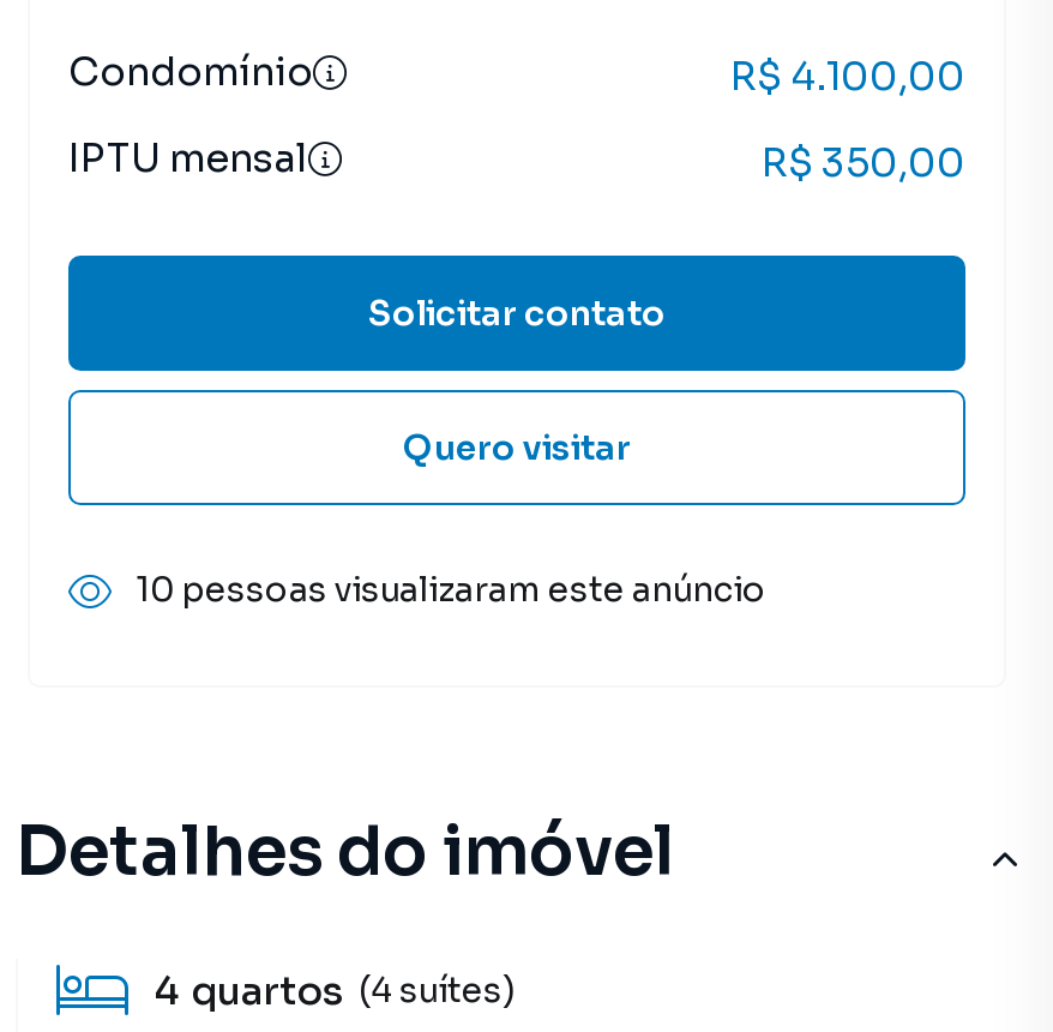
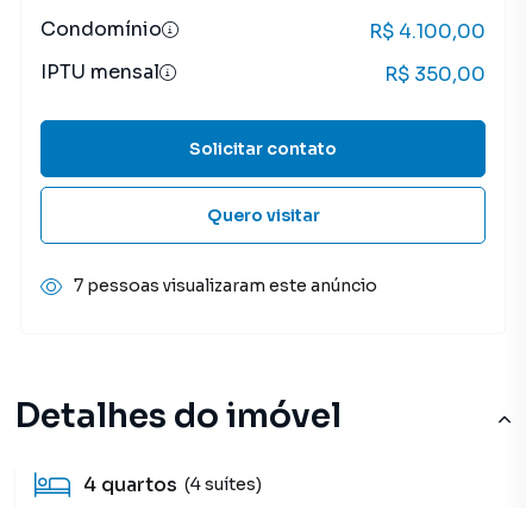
- 10 pessoas visualizaram este anúncio
+ 7 pessoas visualizaram este anúncio
